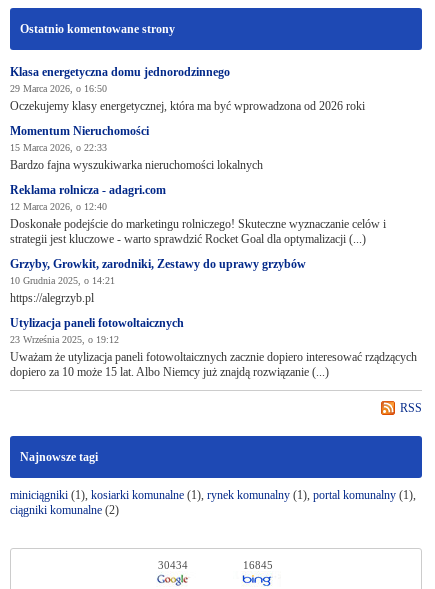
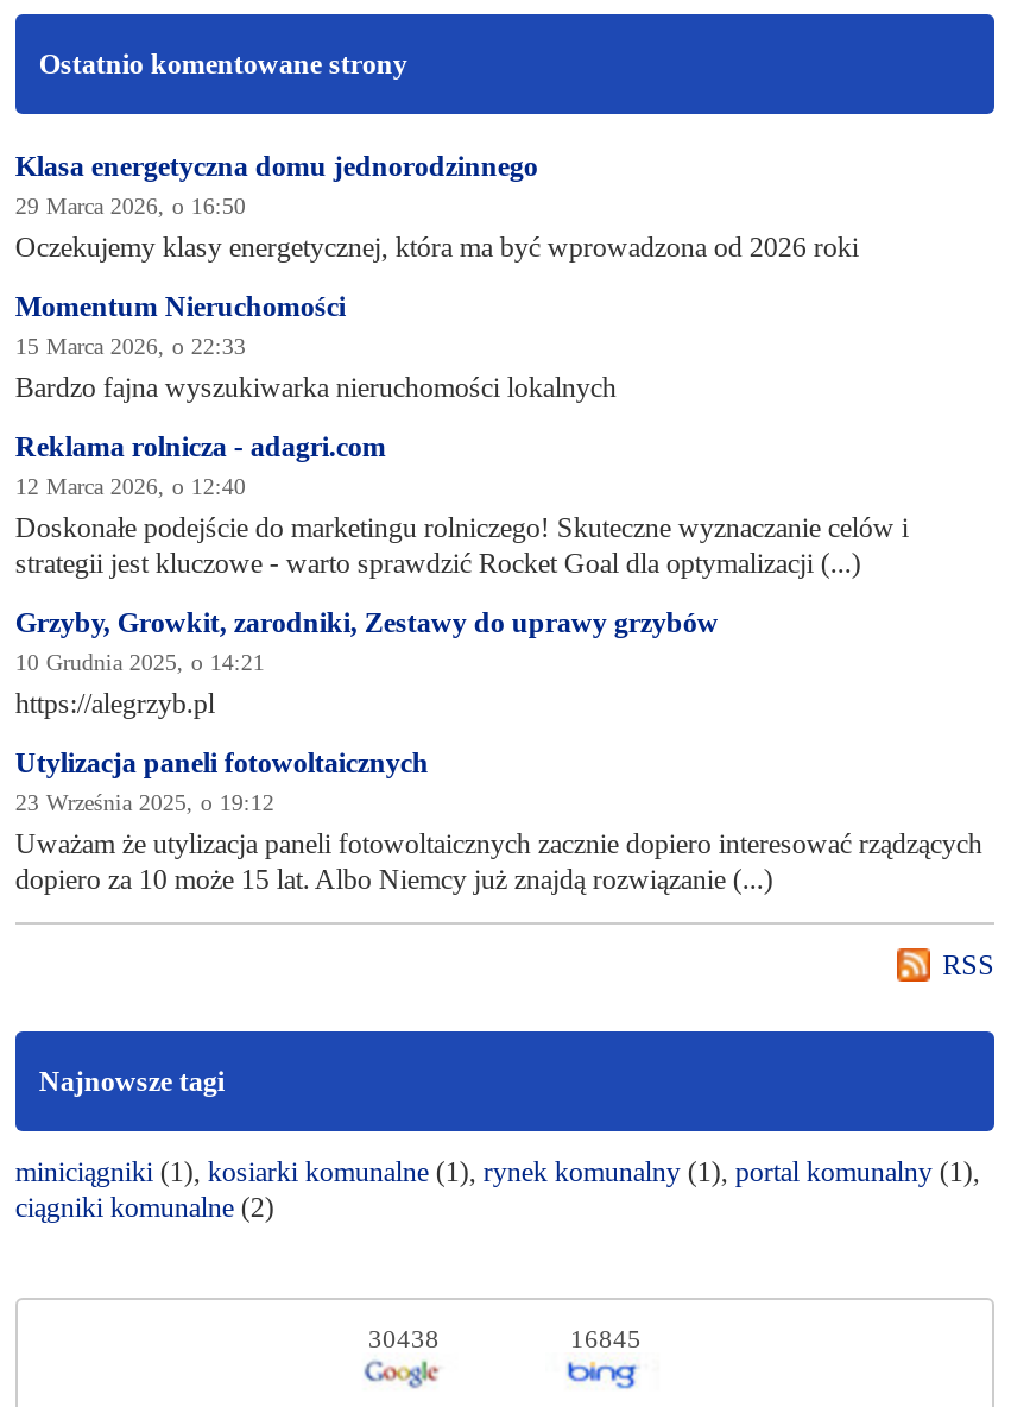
- 30434
+ 30438
